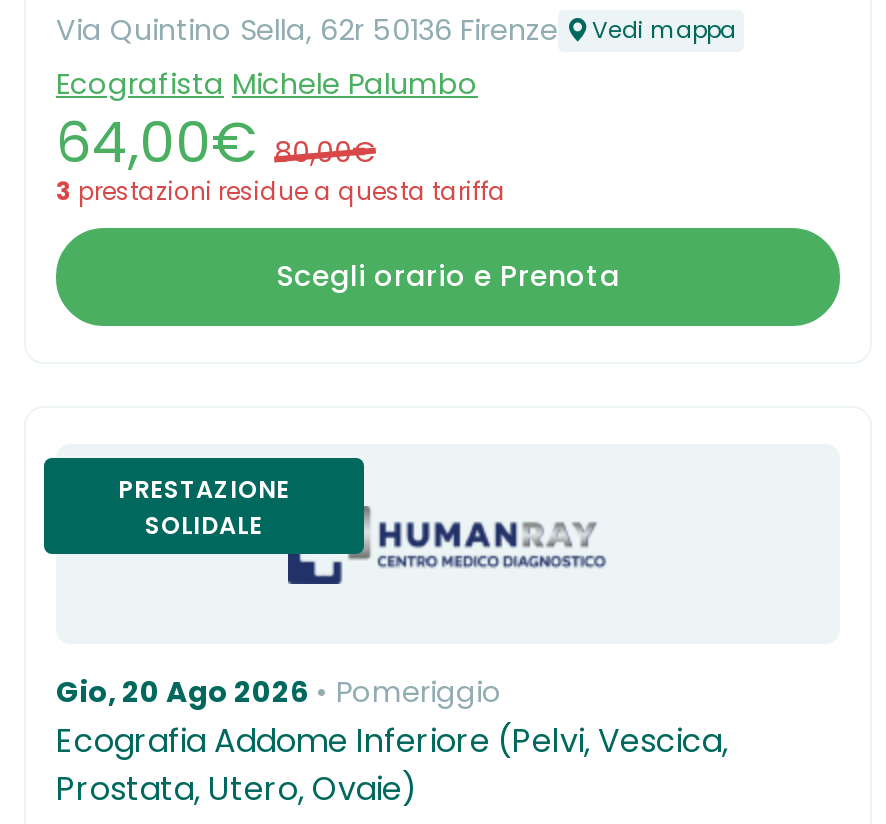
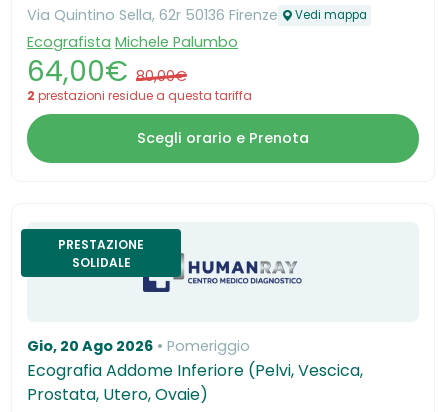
- 3 prestazioni residue a questa tariffa
+ 2 prestazioni residue a questa tariffa
